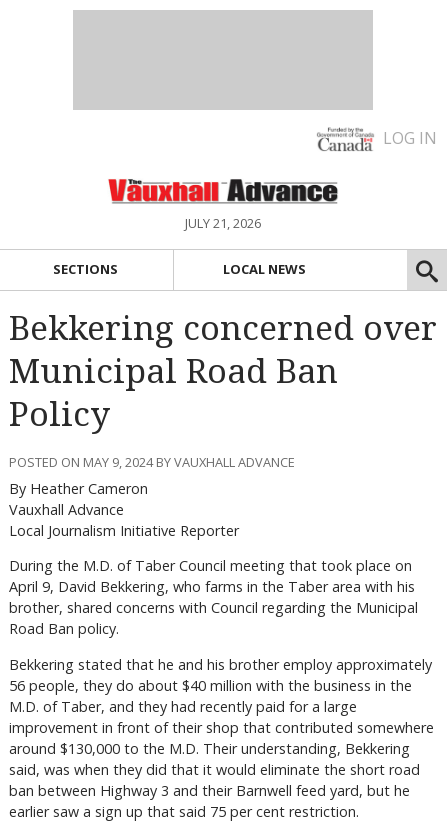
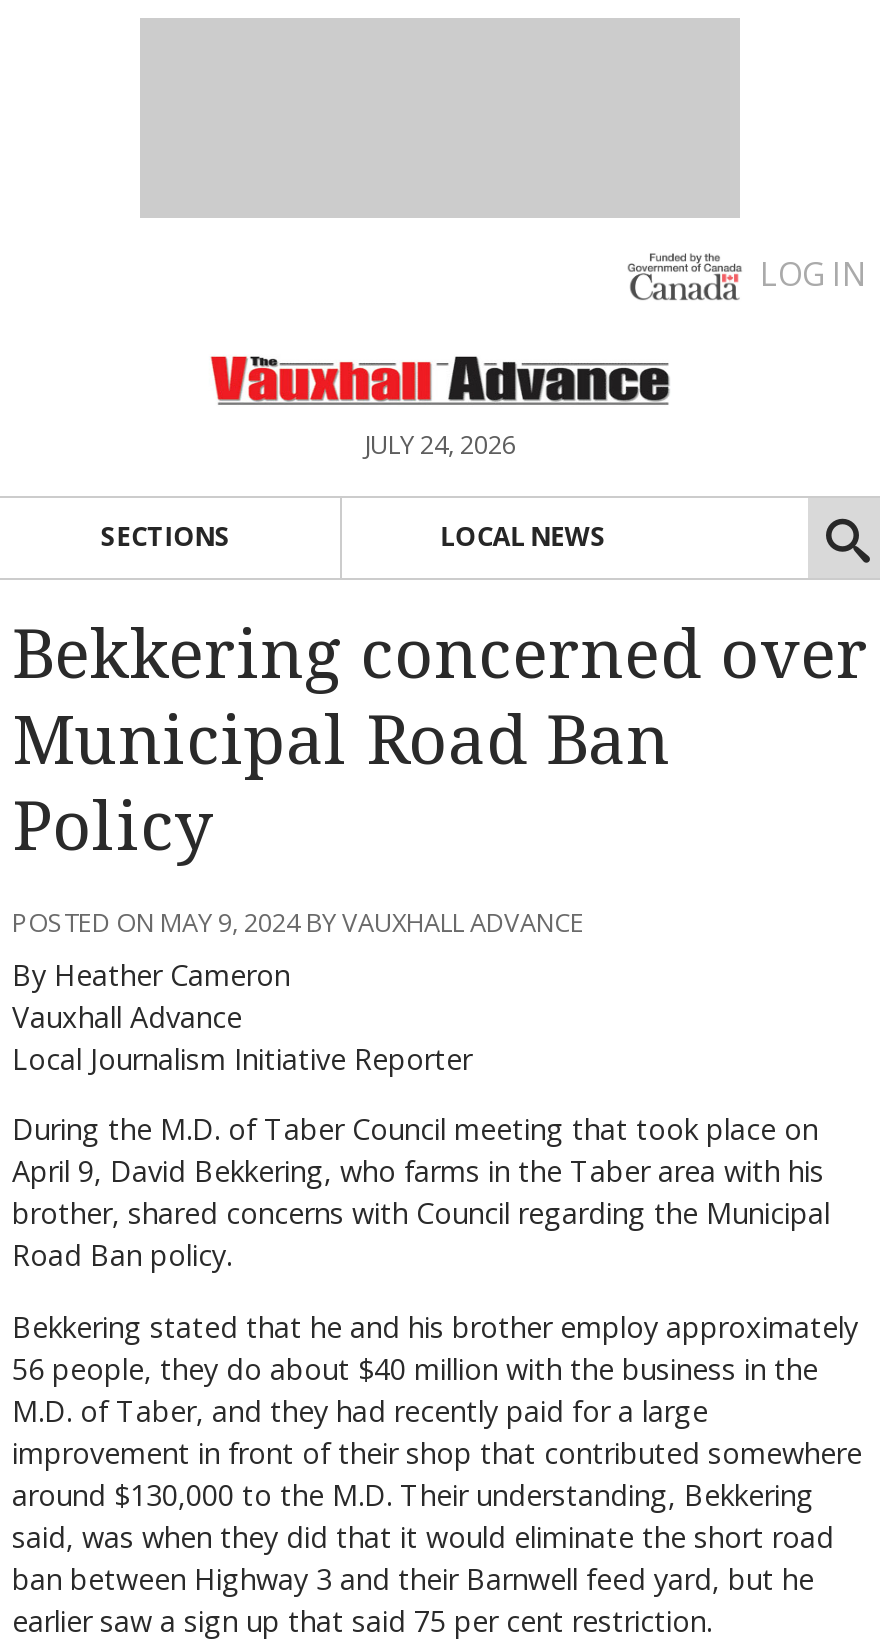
- JULY 21, 2026
+ JULY 24, 2026
